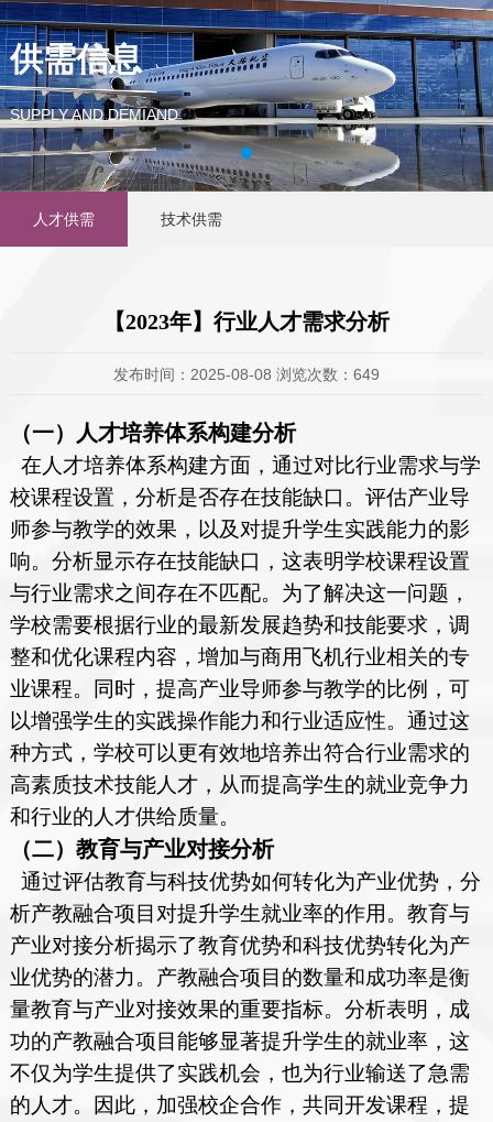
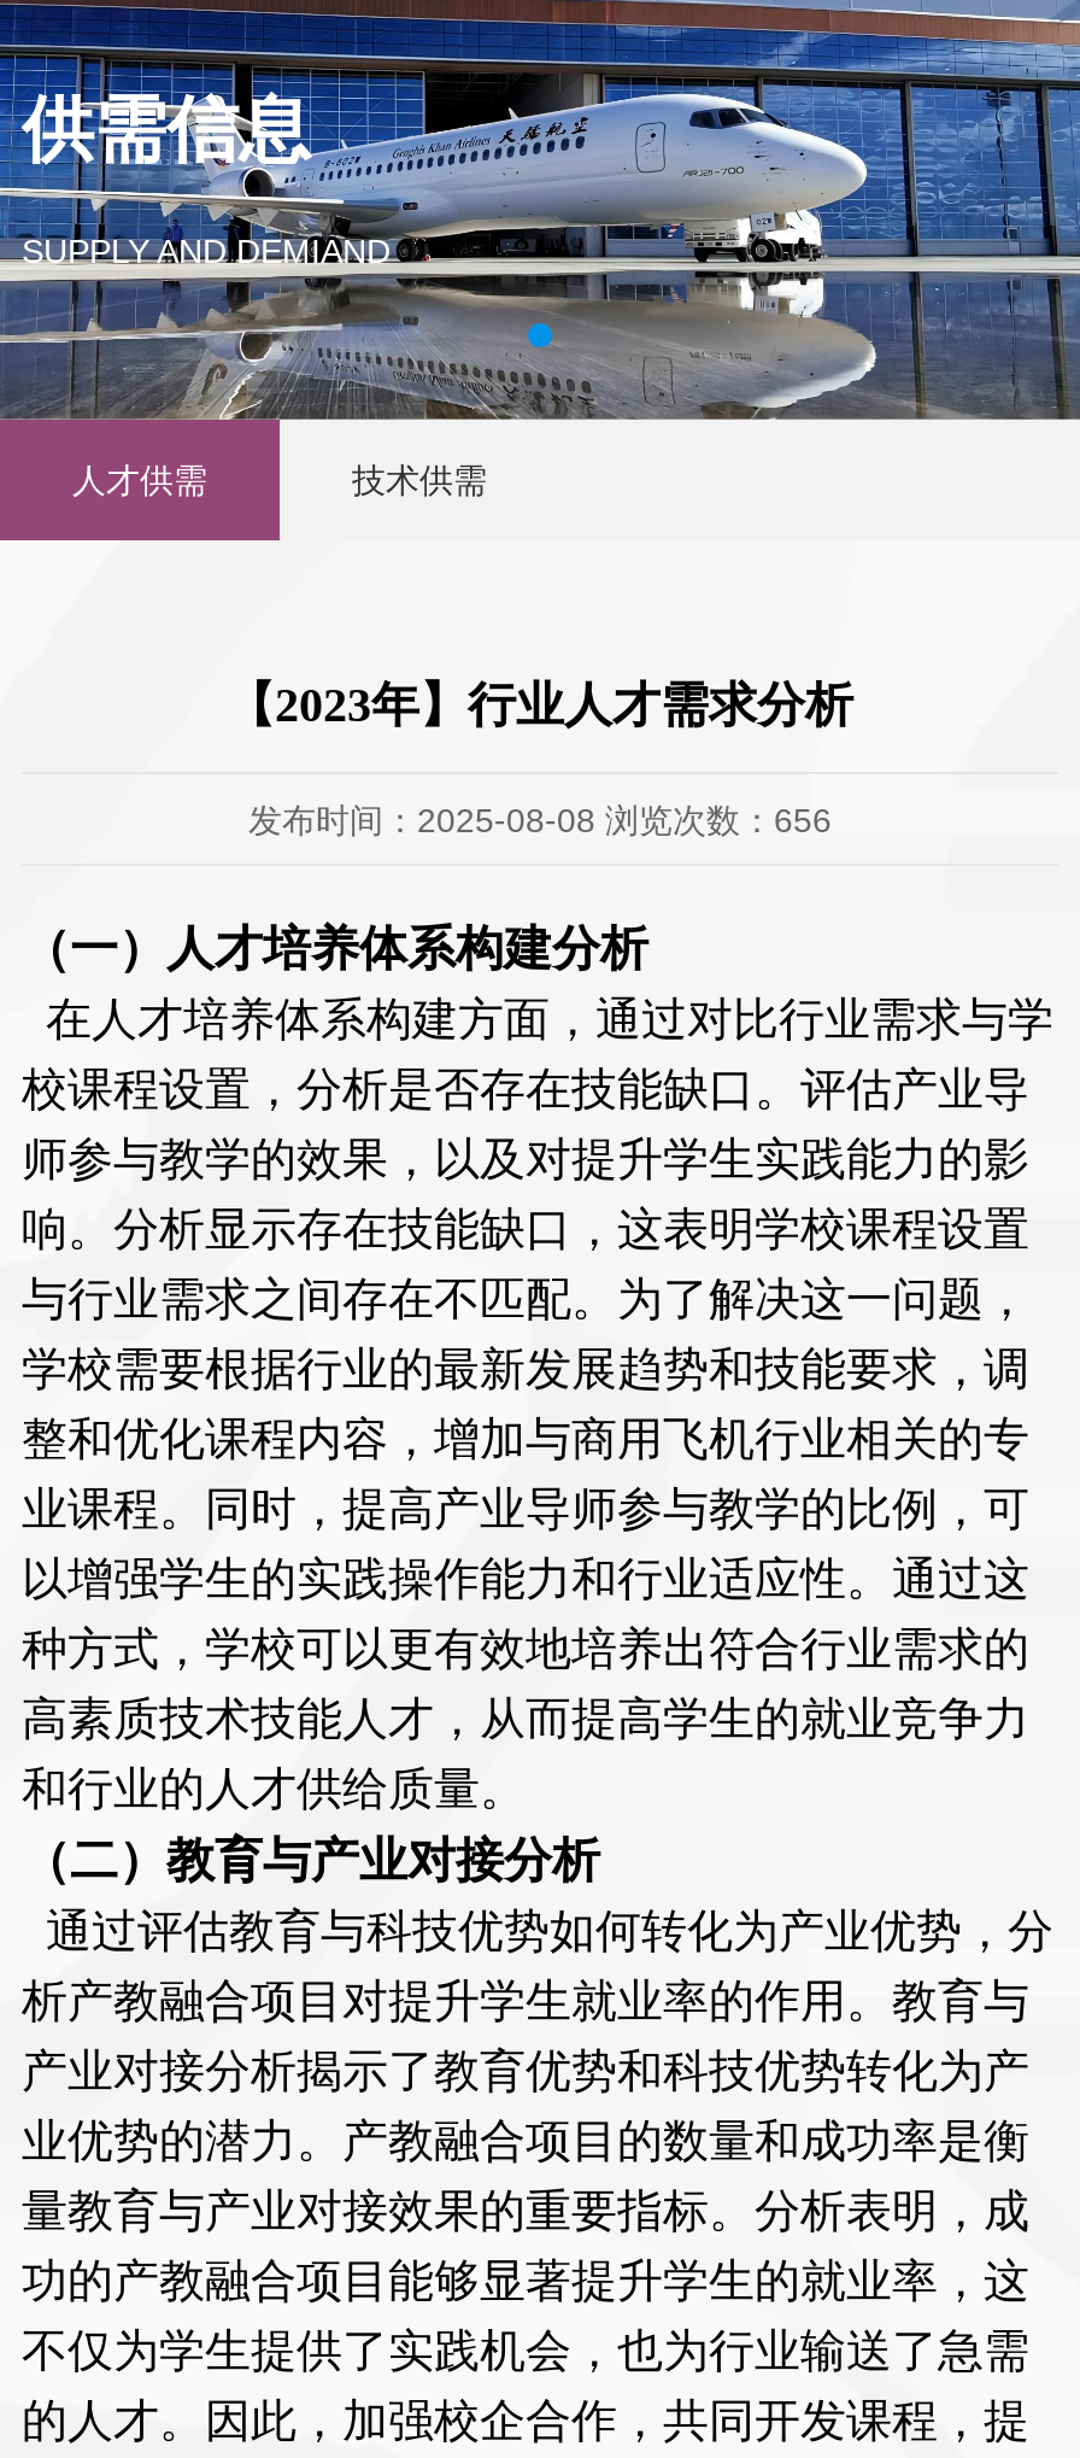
- 发布时间：2025-08-08 浏览次数：649
+ 发布时间：2025-08-08 浏览次数：656
